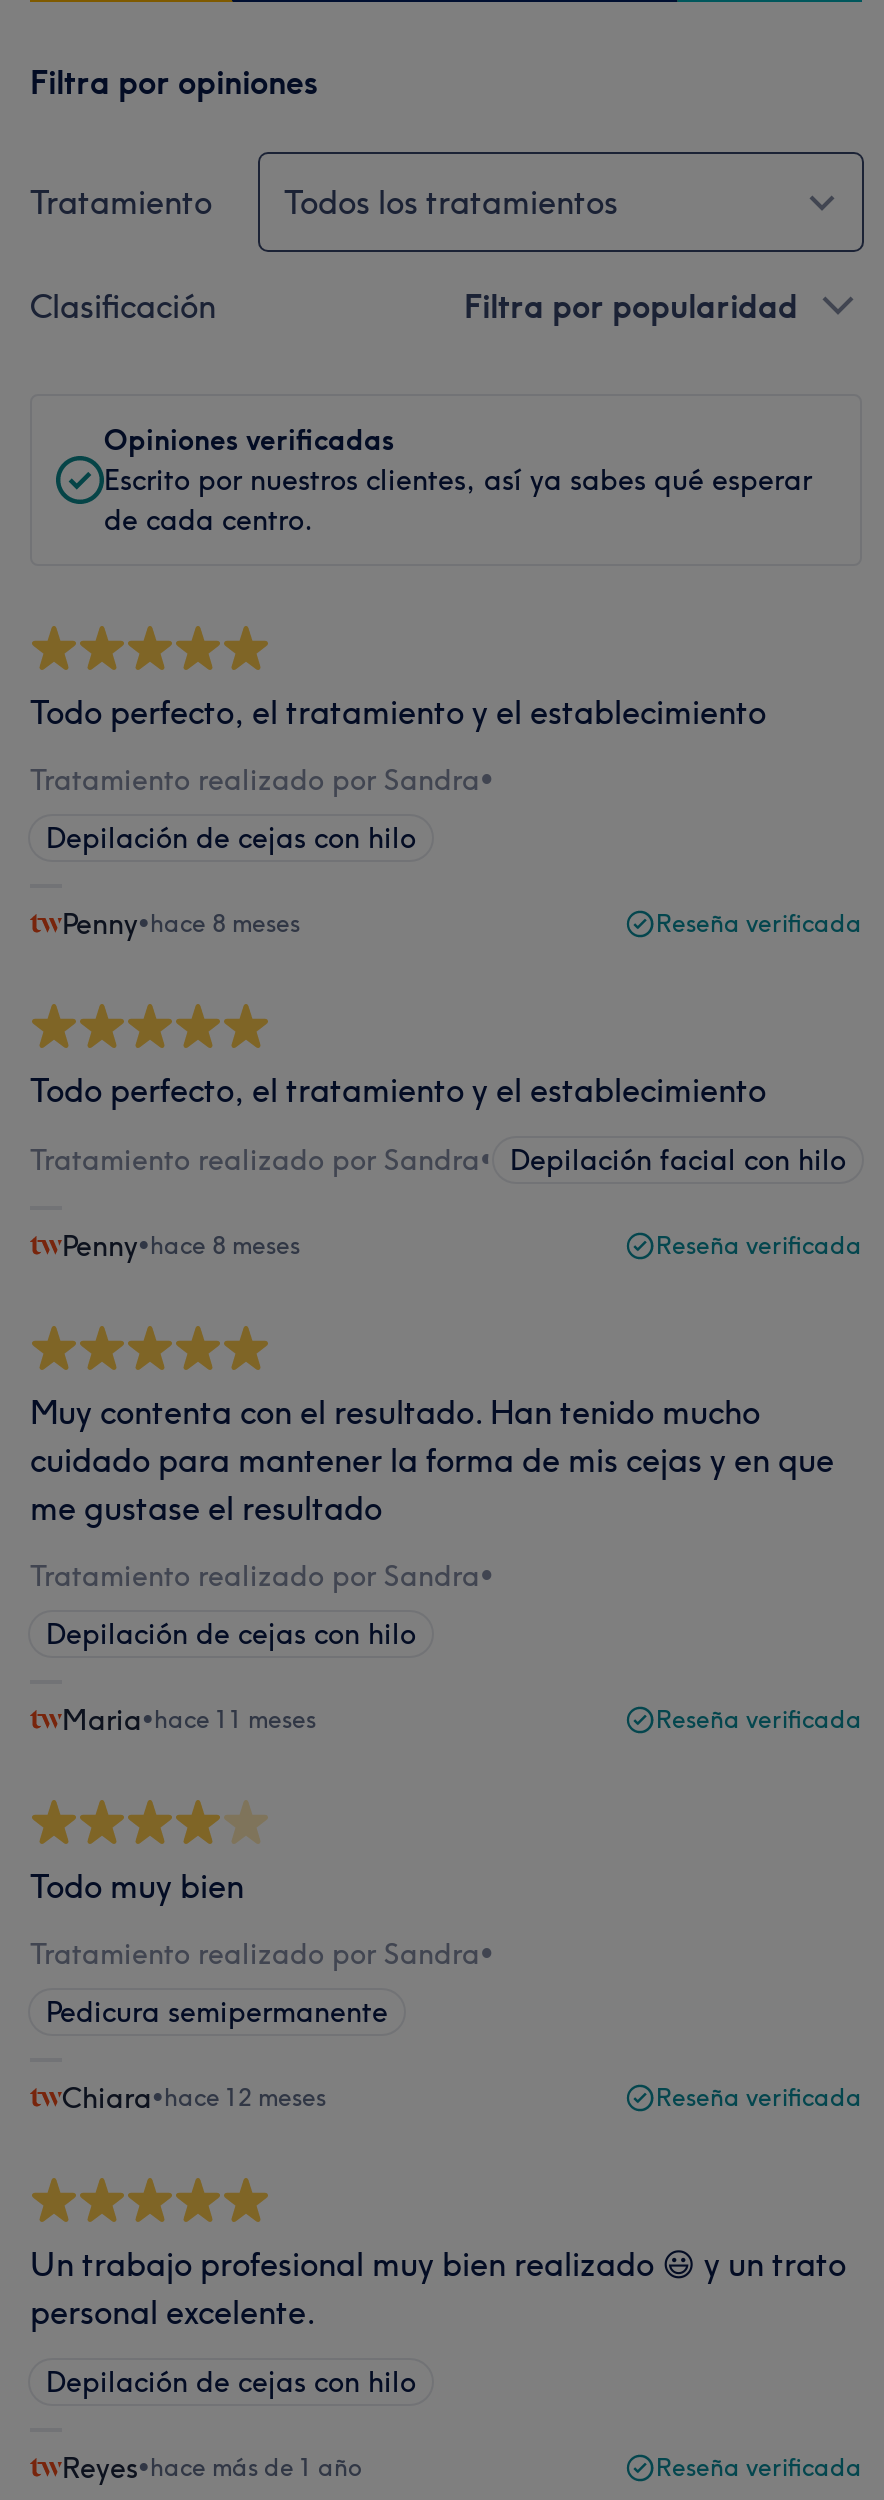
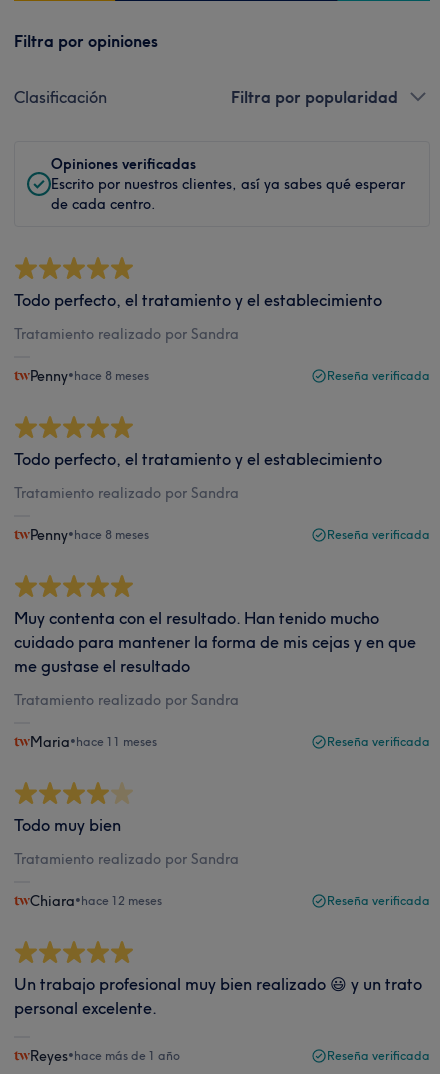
- Tratamiento
- Todos los tratamientos

- Tratamiento realizado por Sandra•
- Depilación de cejas con hilo
+ Tratamiento realizado por Sandra

- Tratamiento realizado por Sandra• Depilación facial con hilo
+ Tratamiento realizado por Sandra

- Tratamiento realizado por Sandra•
- Depilación de cejas con hilo
+ Tratamiento realizado por Sandra

- Tratamiento realizado por Sandra•
- Pedicura semipermanente
+ Tratamiento realizado por Sandra

- Depilación de cejas con hilo
